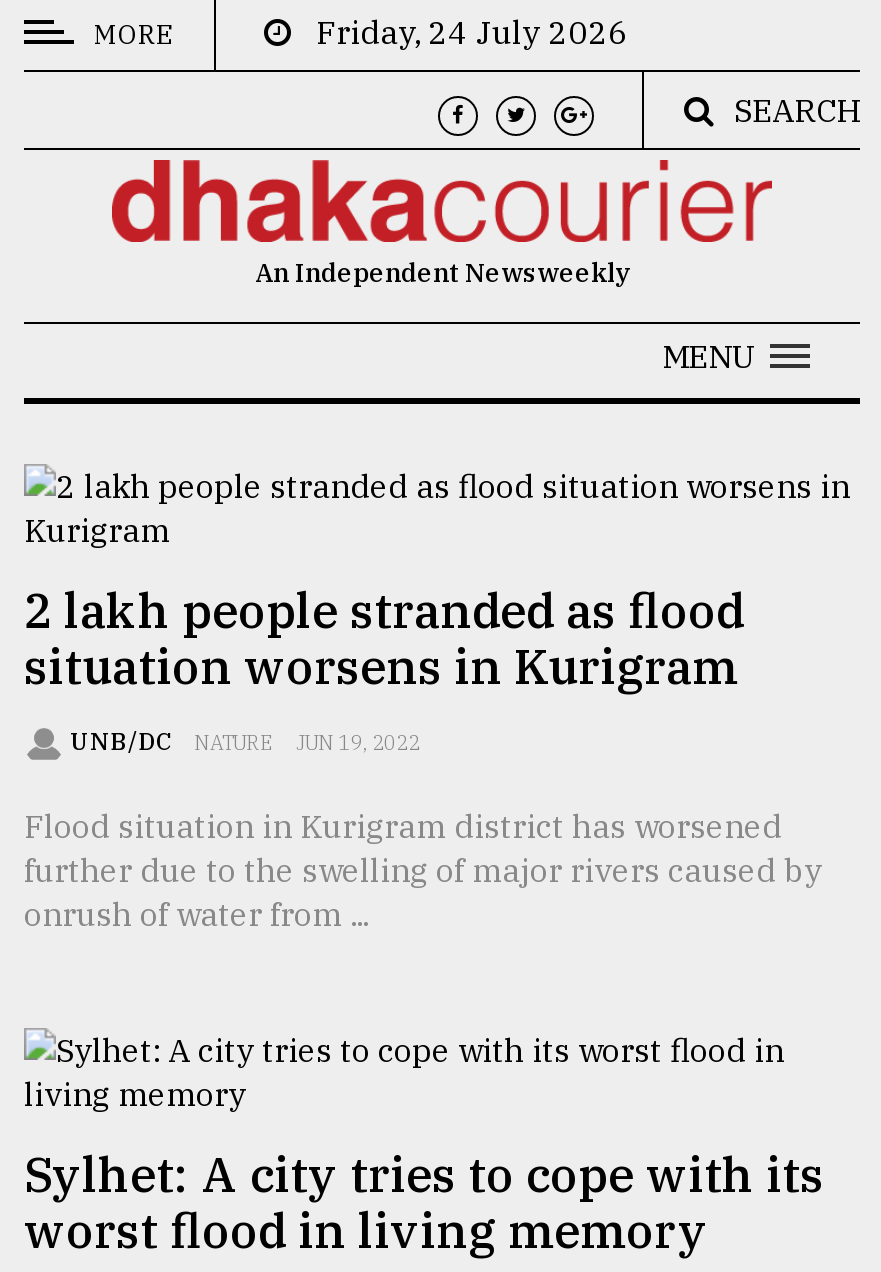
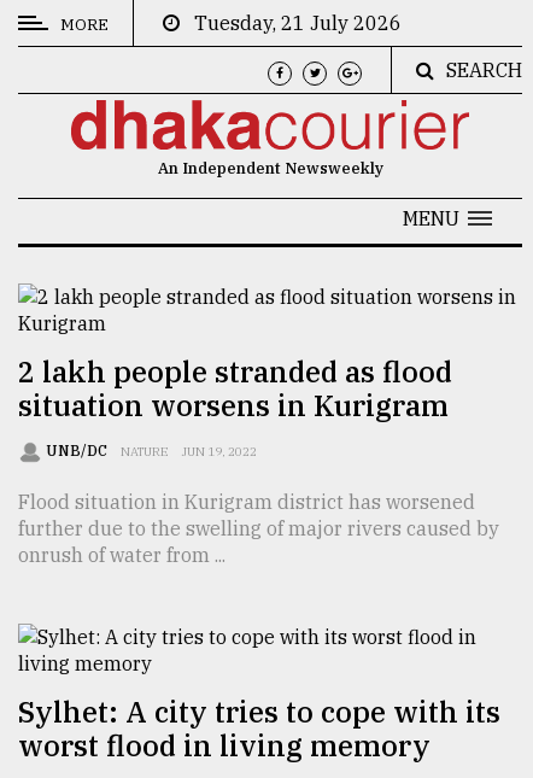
- Friday, 24 July 2026
+ Tuesday, 21 July 2026
